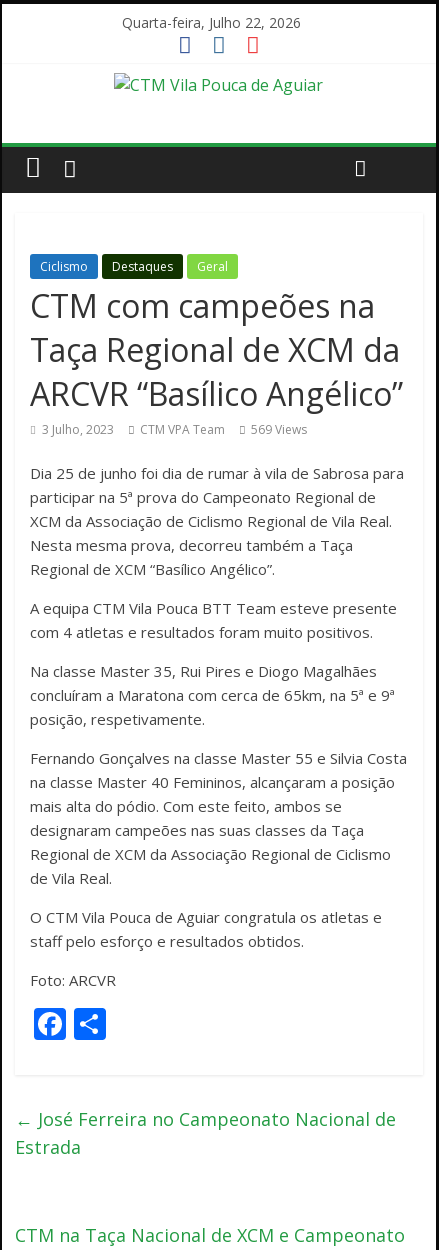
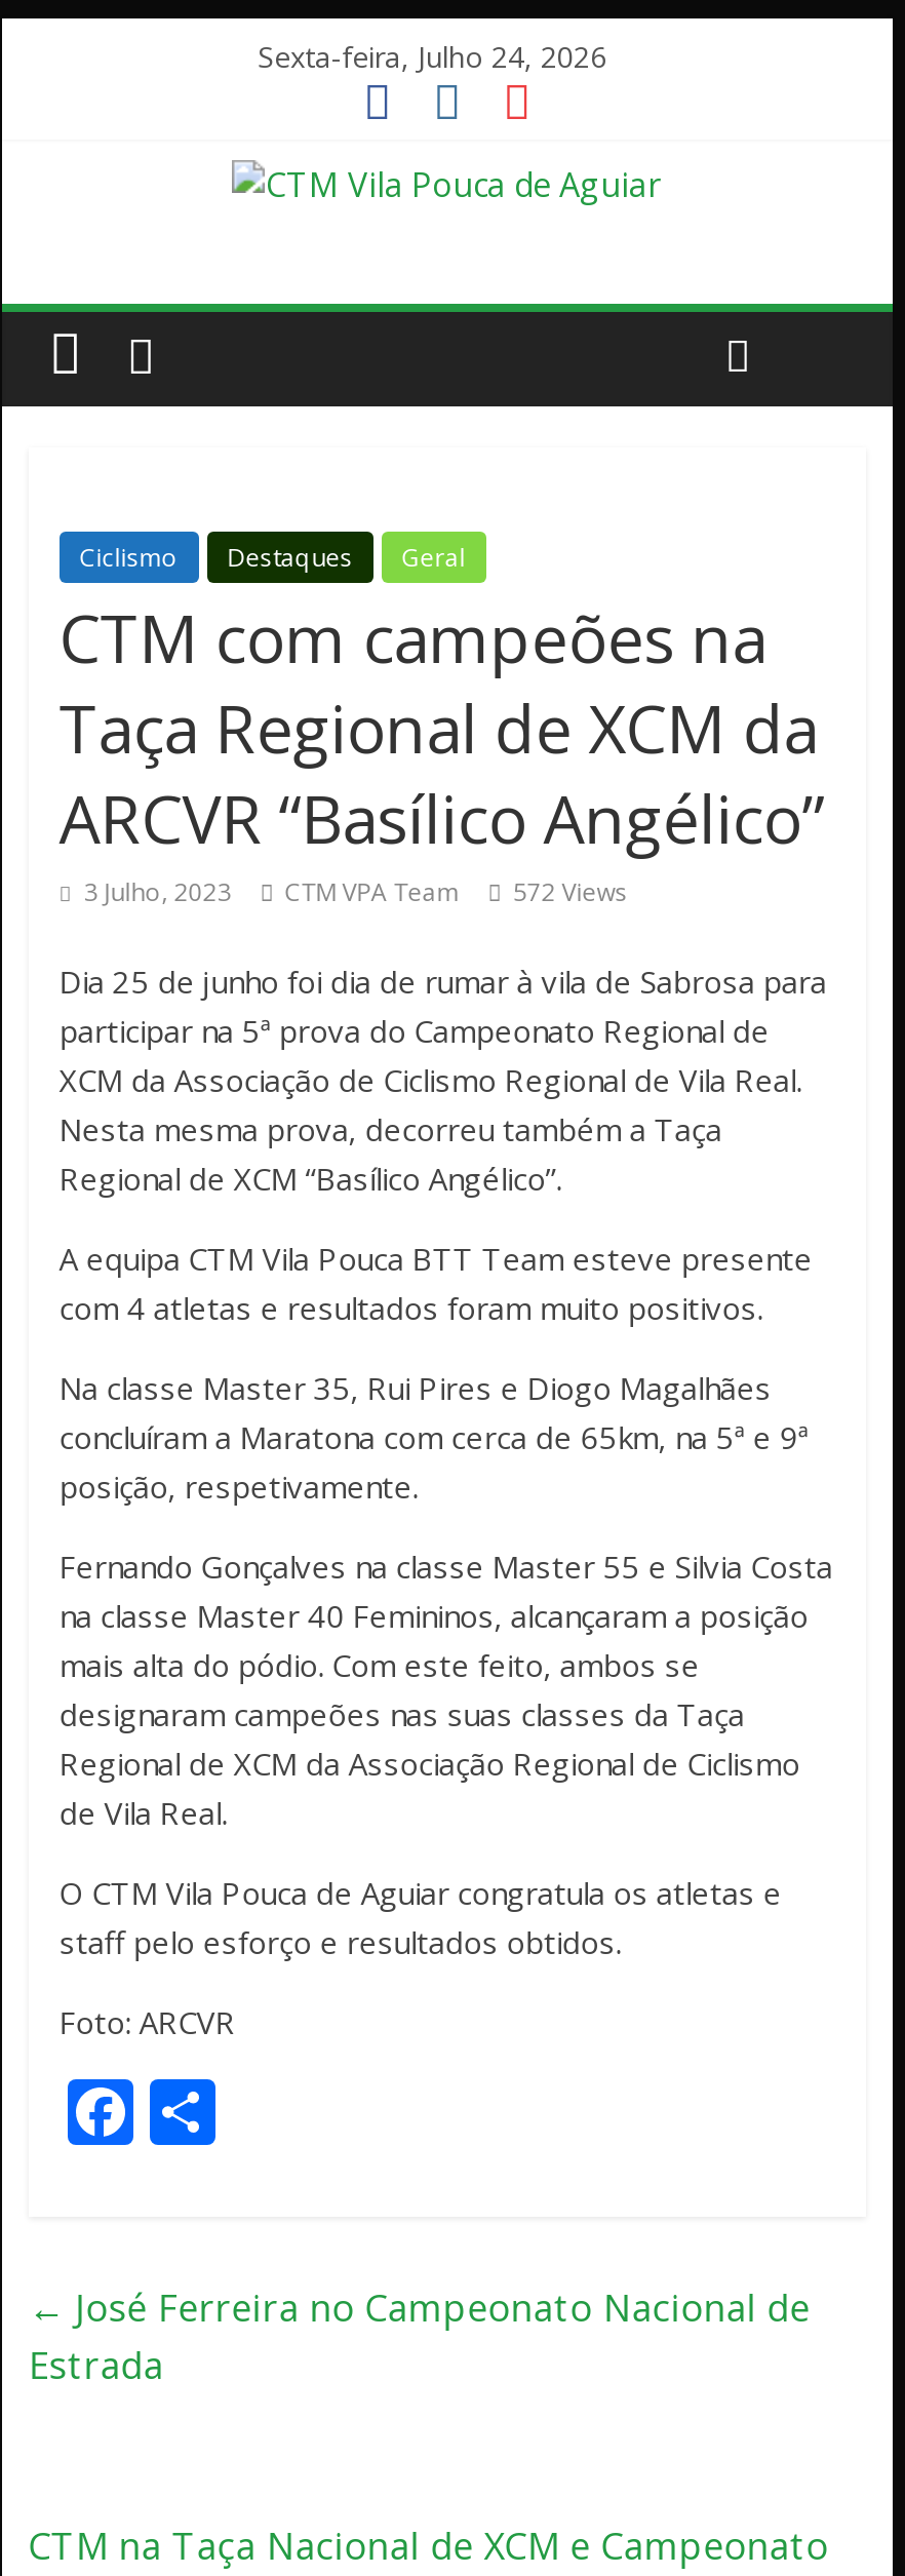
- Quarta-feira, Julho 22, 2026
+ Sexta-feira, Julho 24, 2026

- 3 Julho, 2023 CTM VPA Team 569 Views
+ 3 Julho, 2023 CTM VPA Team 572 Views
